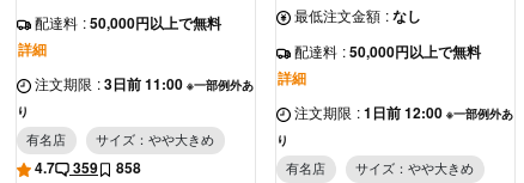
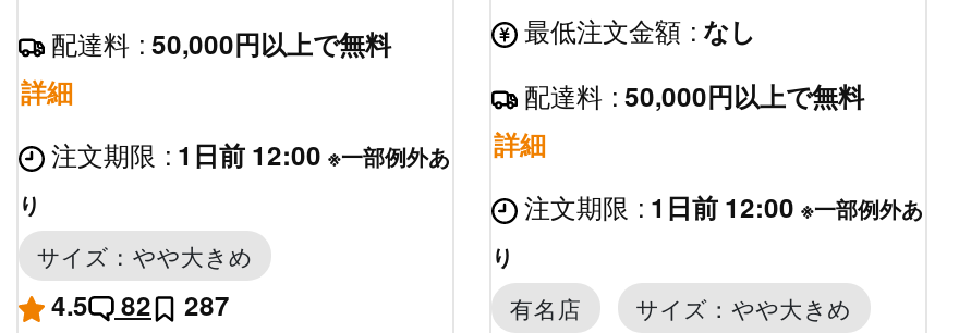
- 注文期限 : 3日前 11:00 ※一部例外あ
+ 注文期限 : 1日前 12:00 ※一部例外あ

- 有名店

- 4.7
+ 4.5

- 359
+ 82

- 858
+ 287
